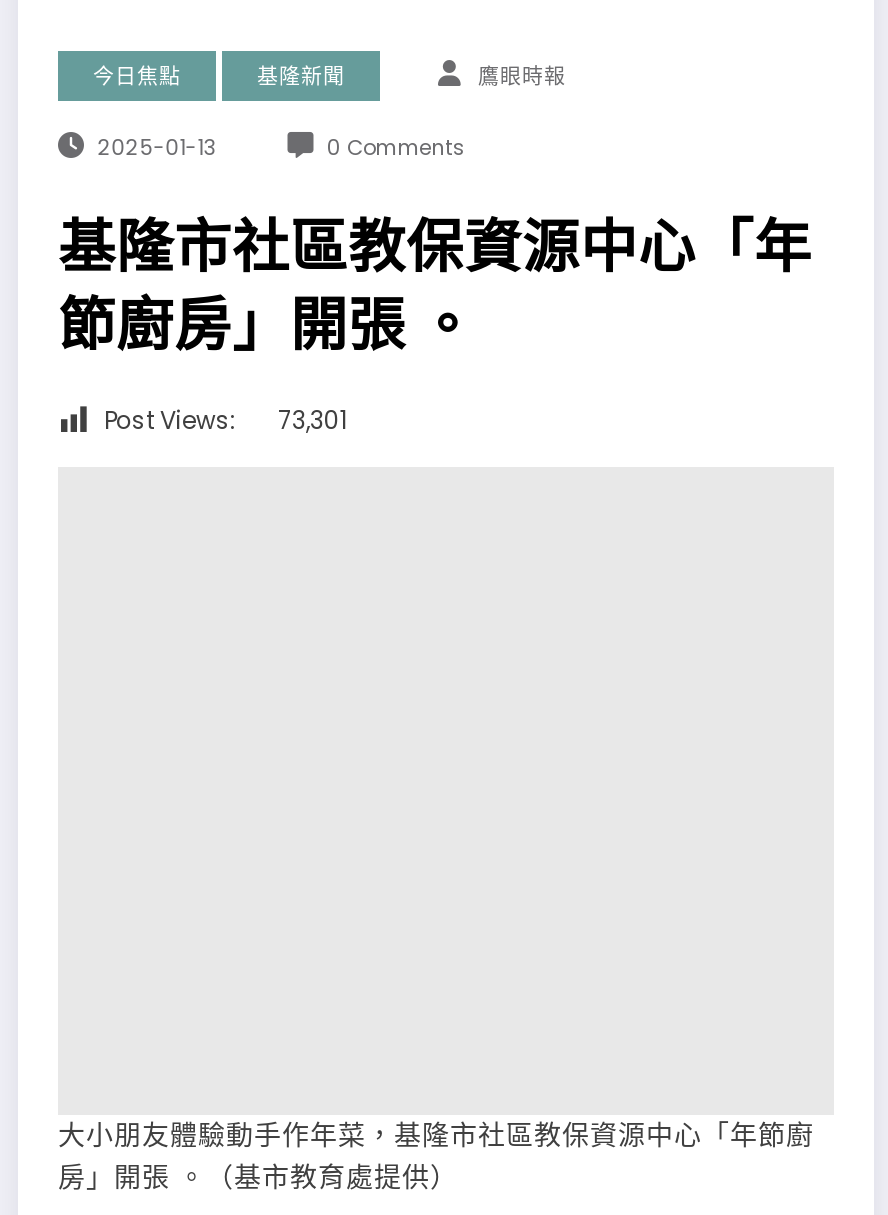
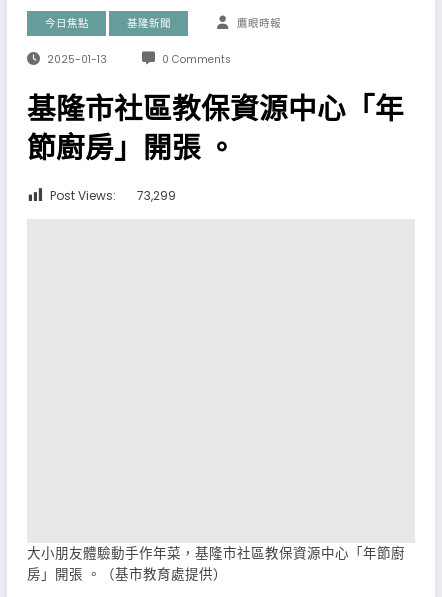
- Post Views: 73,301
+ Post Views: 73,299
